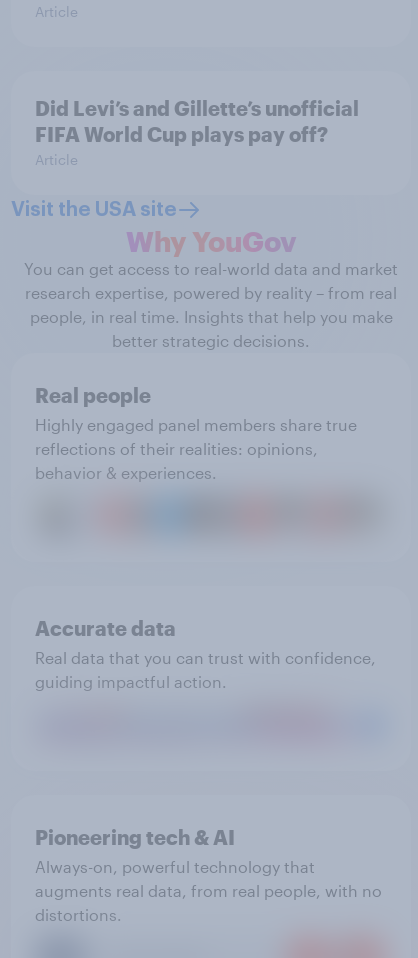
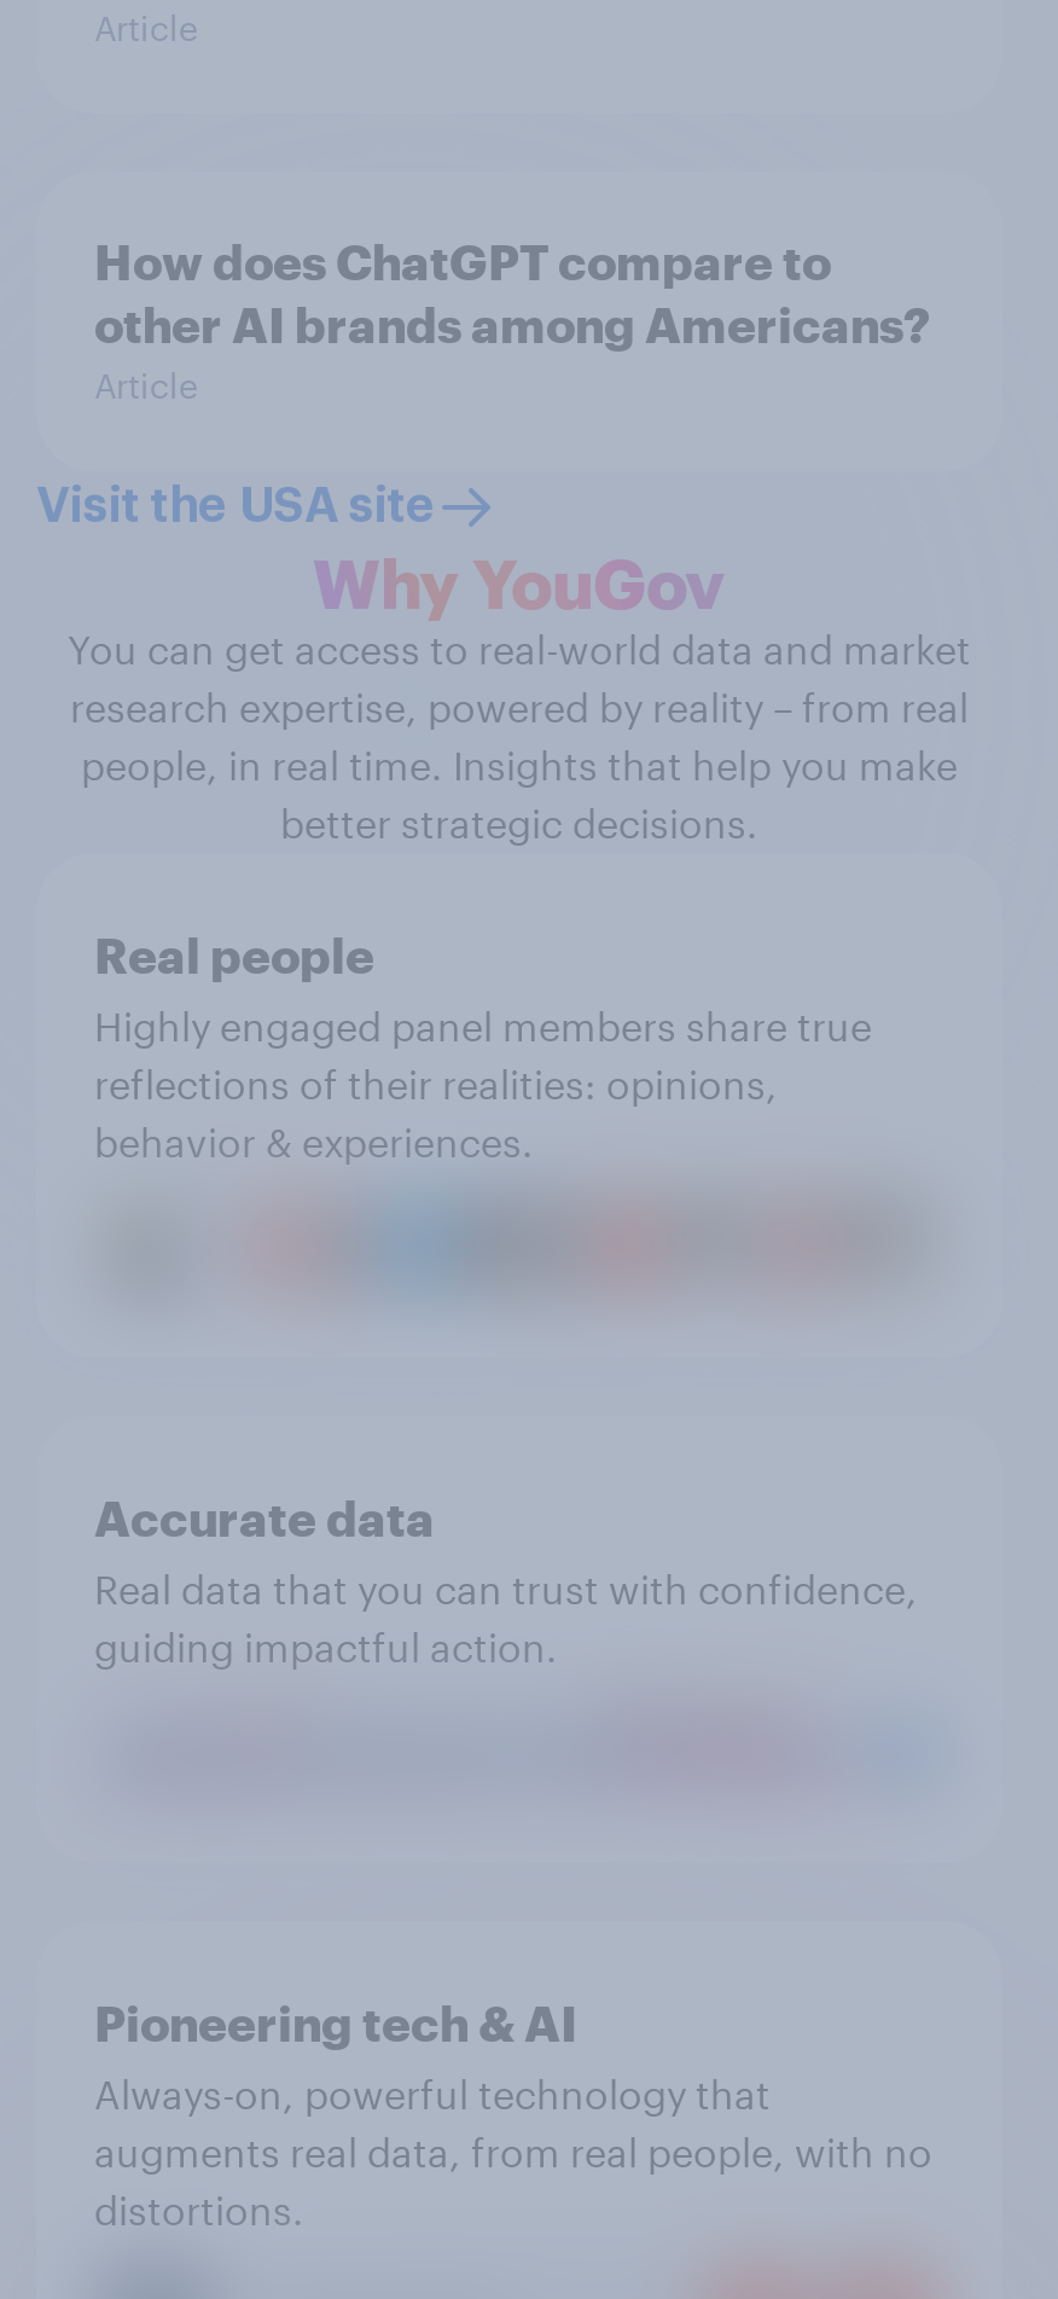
- Did Levi’s and Gillette’s unofficial
- FIFA World Cup plays pay off?
+ How does ChatGPT compare to
+ other AI brands among Americans?
